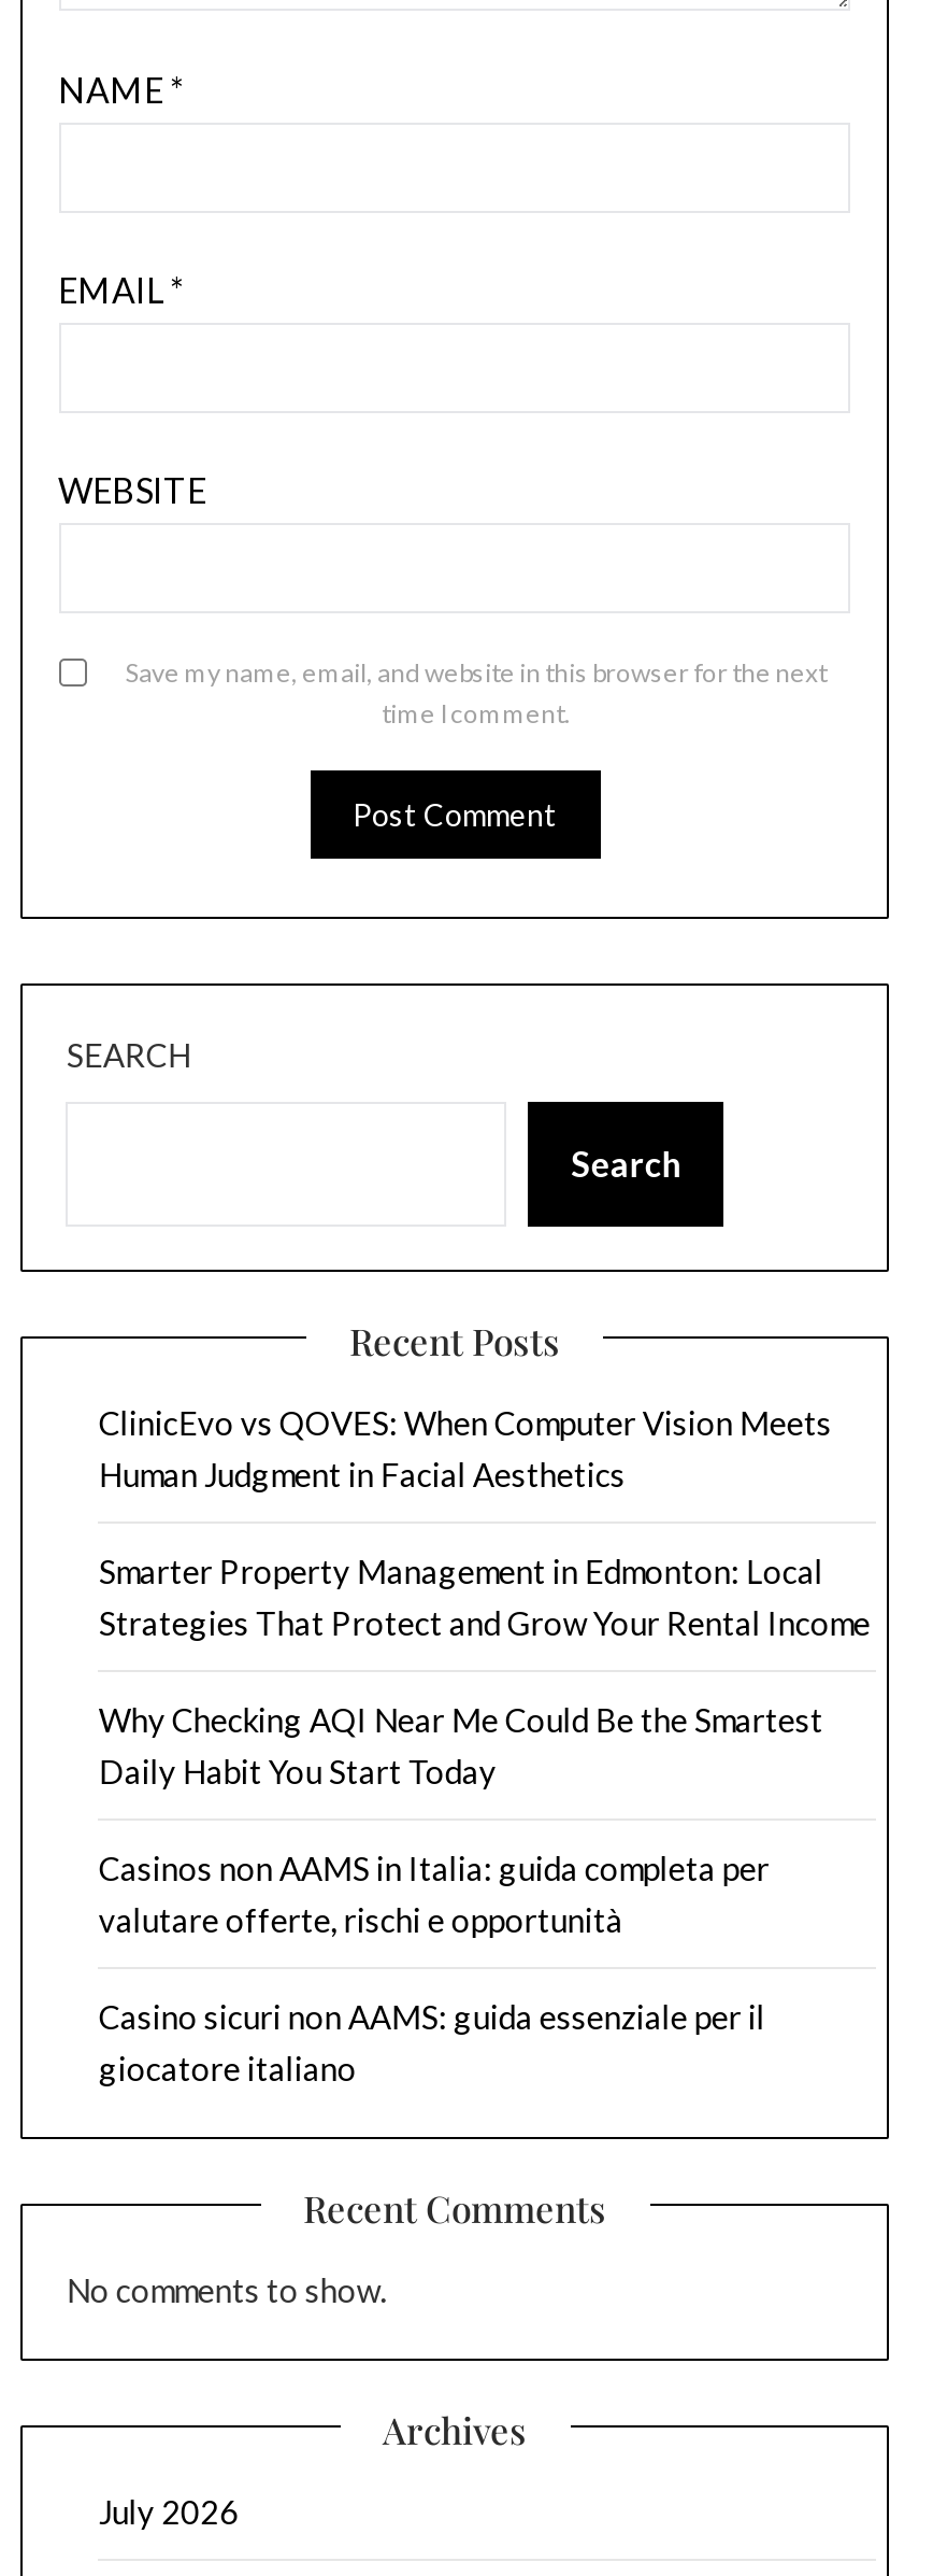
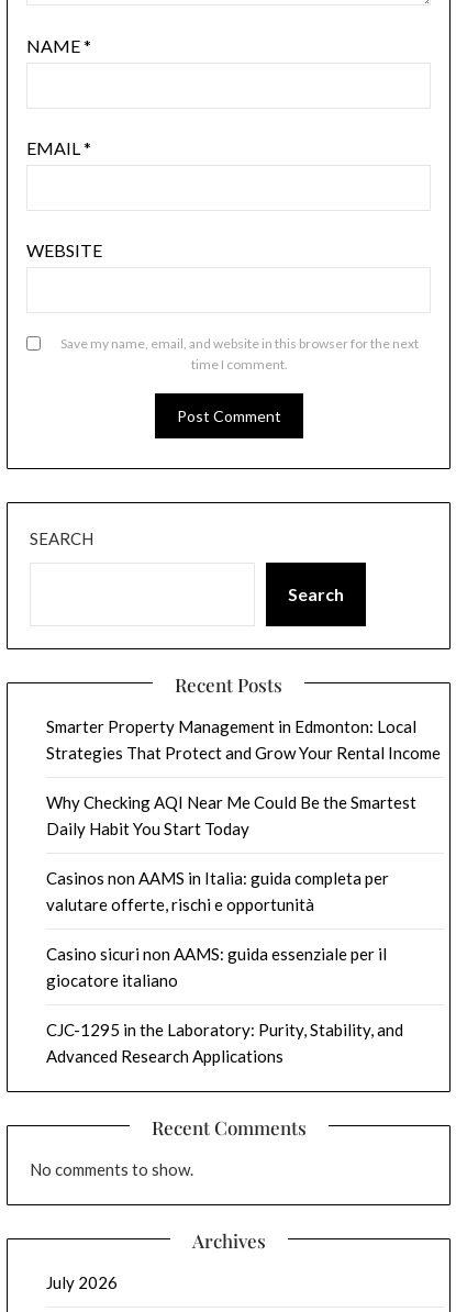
- ClinicEvo vs QOVES: When Computer Vision Meets
- Human Judgment in Facial Aesthetics

moved up: Smarter Property Management in Edmonton: Local | Strategies That Protect and Grow Your Rental Income | Why Checking AQI Near Me Could Be the Smartest | Daily Habit You Start Today | Casinos non AAMS in Italia: guida completa per | valutare offerte, rischi e opportunità | Casino sicuri non AAMS: guida essenziale per il | giocatore italiano

+ CJC-1295 in the Laboratory: Purity, Stability, and
+ Advanced Research Applications
